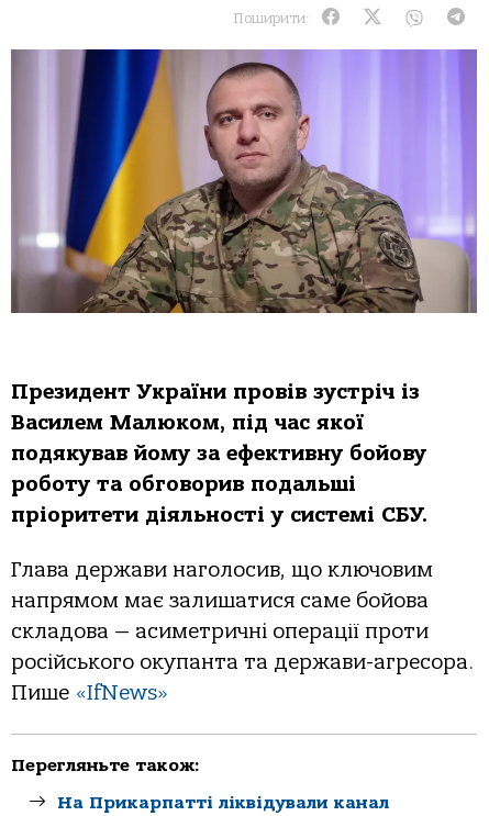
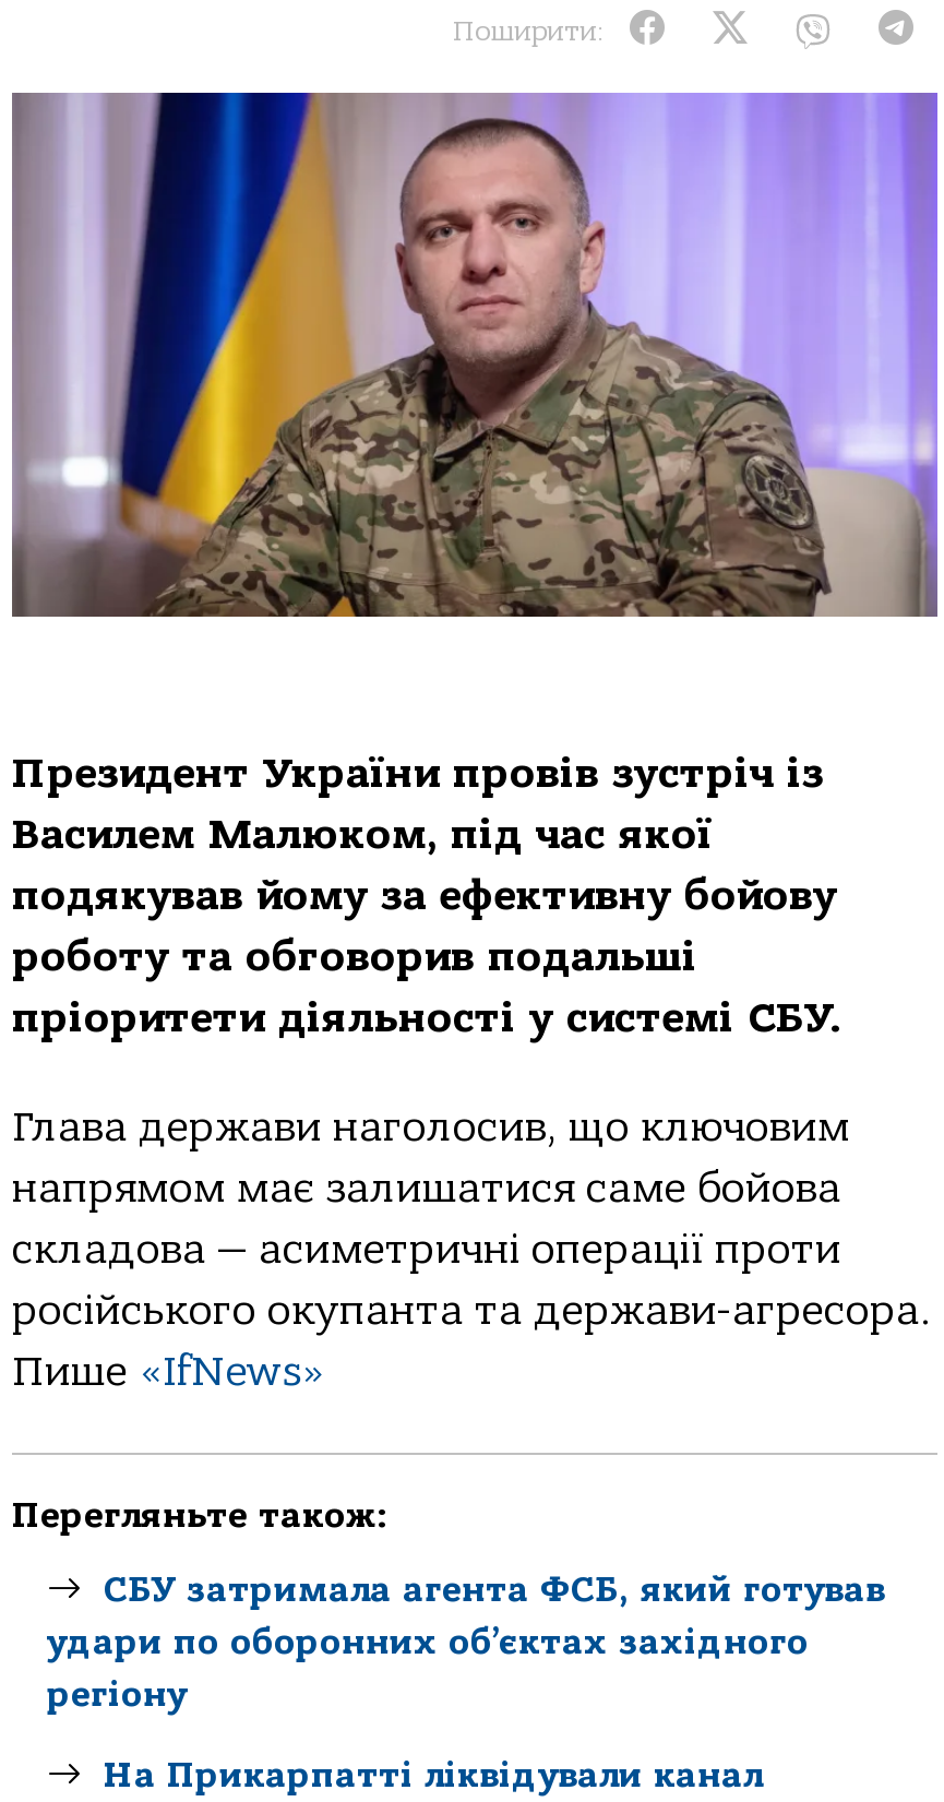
+ СБУ затримала агента ФСБ, який готував
+ удари по оборонних об’єктах західного
+ регіону
